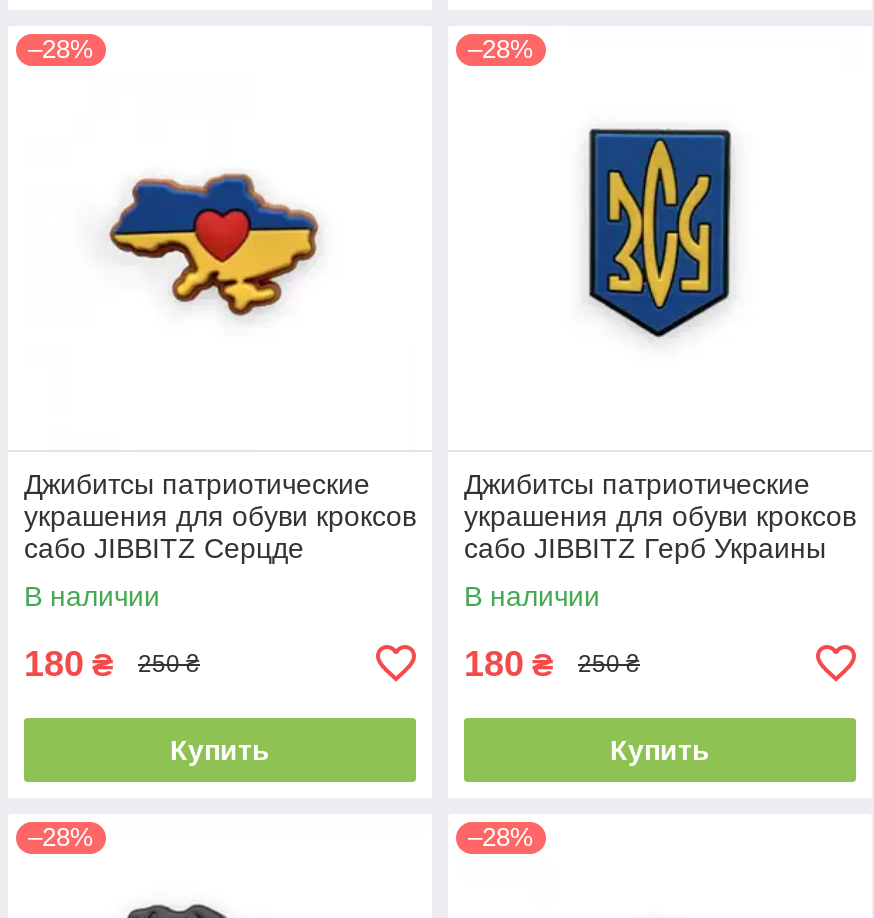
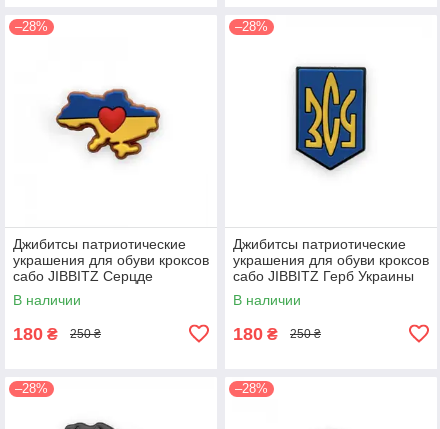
- Купить

- Купить
